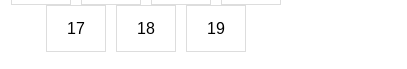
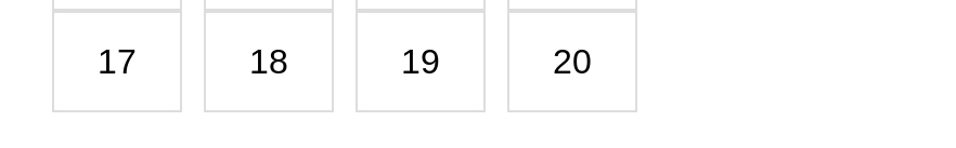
+ 20
